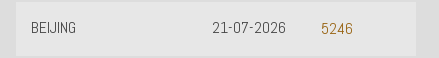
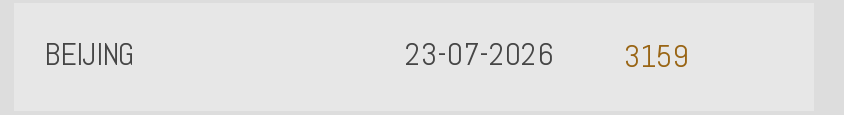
- 21-07-2026
+ 23-07-2026

- 5246
+ 3159
